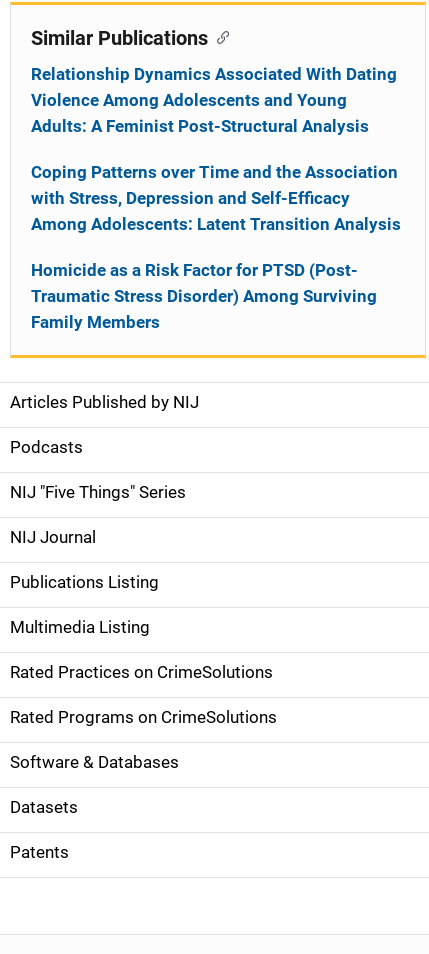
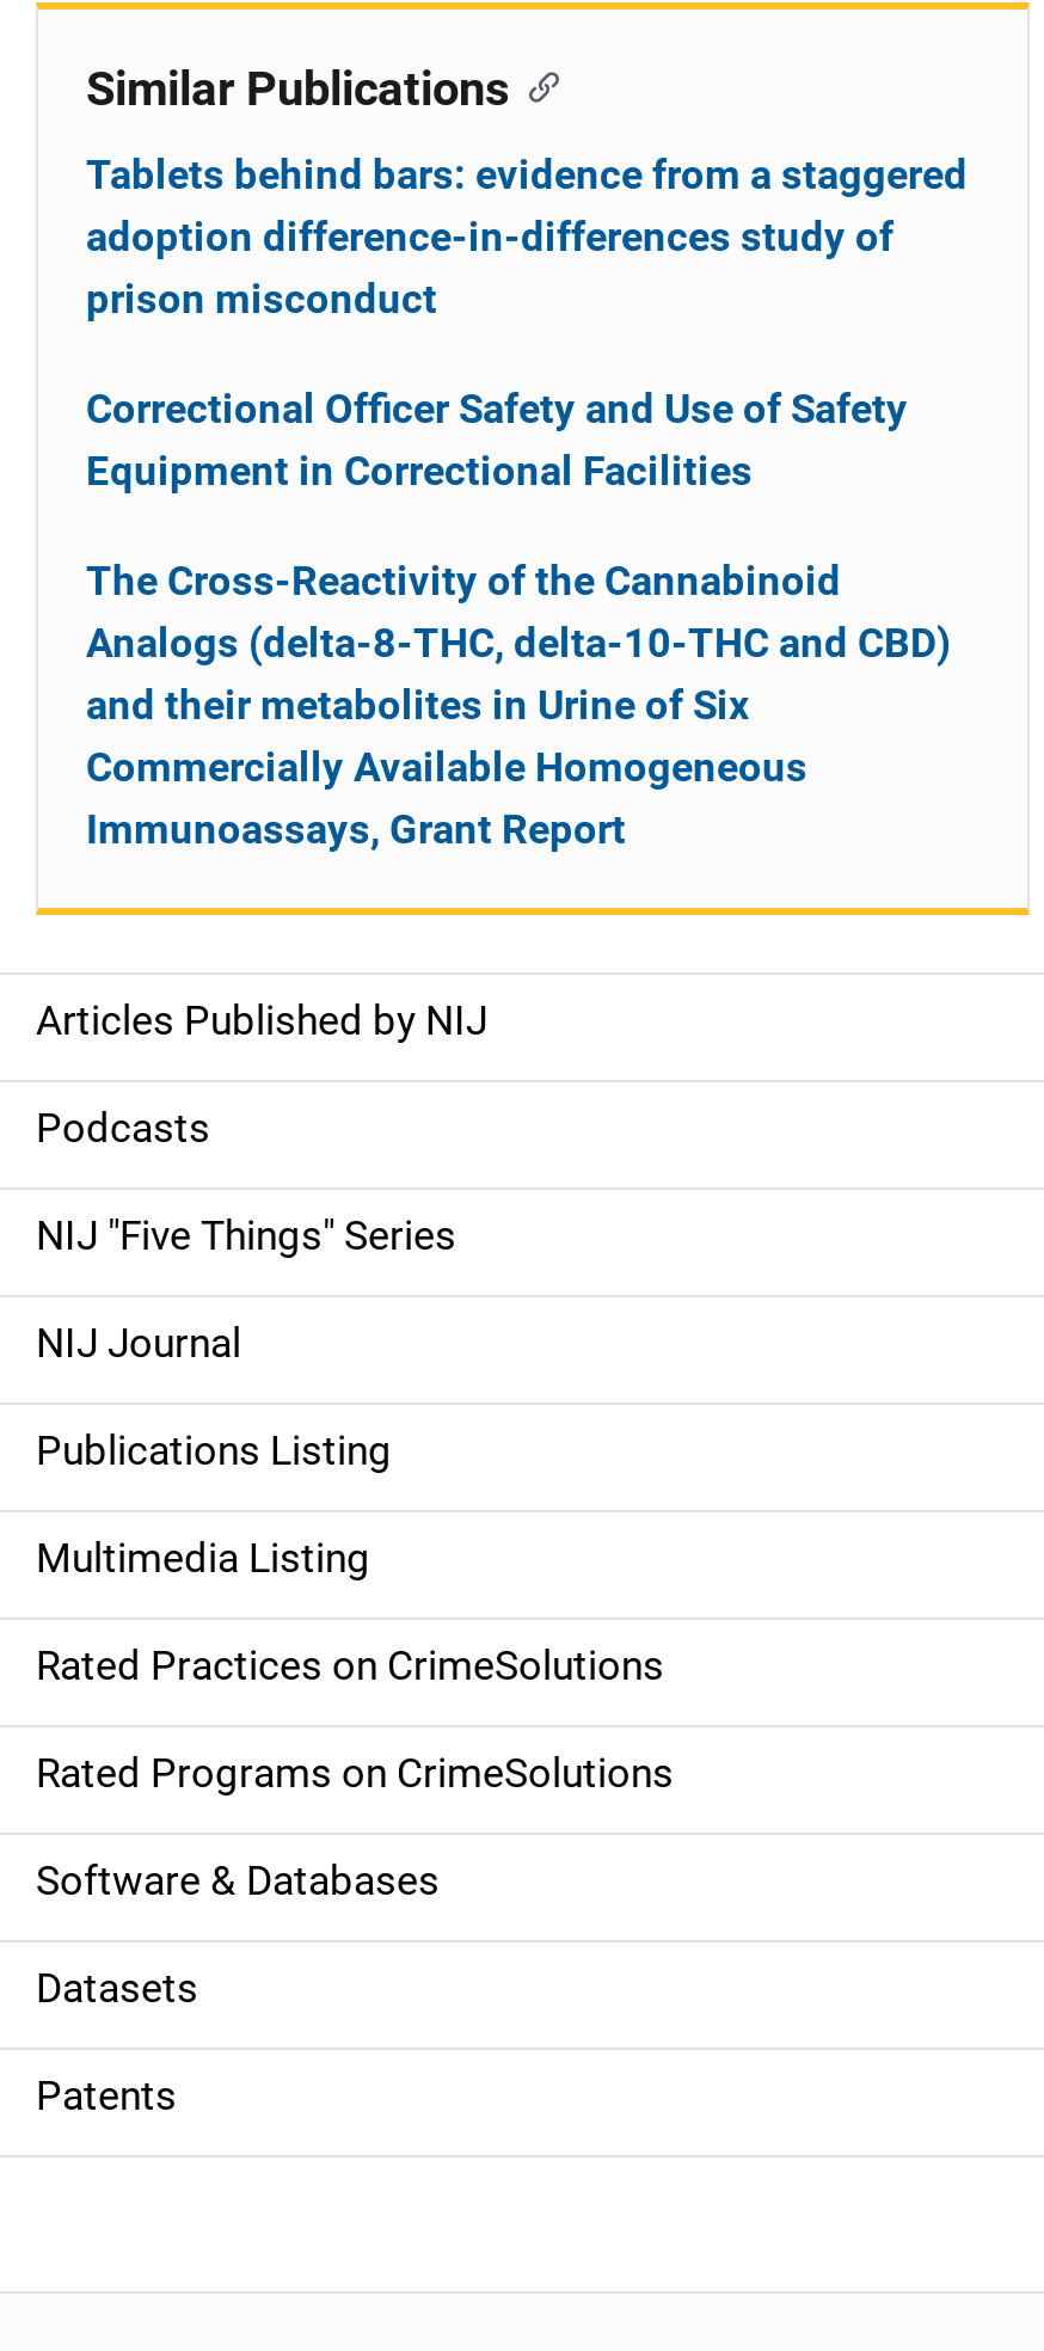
- Relationship Dynamics Associated With Dating
- Violence Among Adolescents and Young
- Adults: A Feminist Post-Structural Analysis
+ Tablets behind bars: evidence from a staggered
+ adoption difference-in-differences study of
+ prison misconduct

- Coping Patterns over Time and the Association
- with Stress, Depression and Self-Efficacy
- Among Adolescents: Latent Transition Analysis
+ Correctional Officer Safety and Use of Safety
+ Equipment in Correctional Facilities

- Homicide as a Risk Factor for PTSD (Post-
- Traumatic Stress Disorder) Among Surviving
- Family Members
+ The Cross-Reactivity of the Cannabinoid
+ Analogs (delta-8-THC, delta-10-THC and CBD)
+ and their metabolites in Urine of Six
+ Commercially Available Homogeneous
+ Immunoassays, Grant Report
